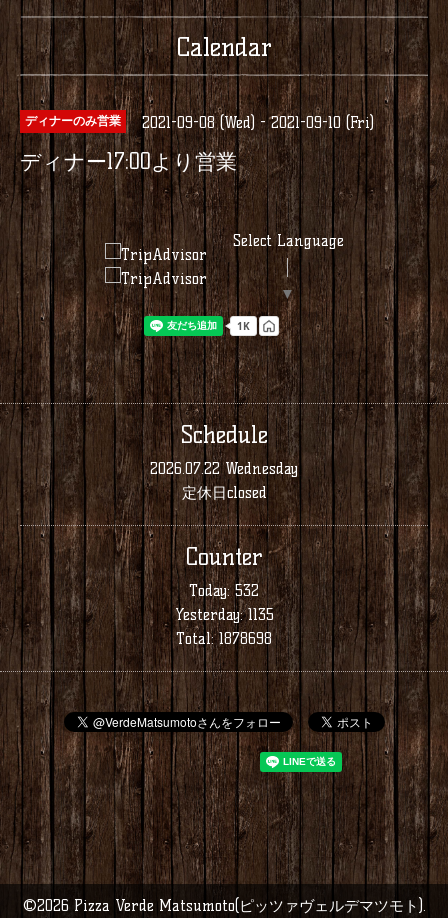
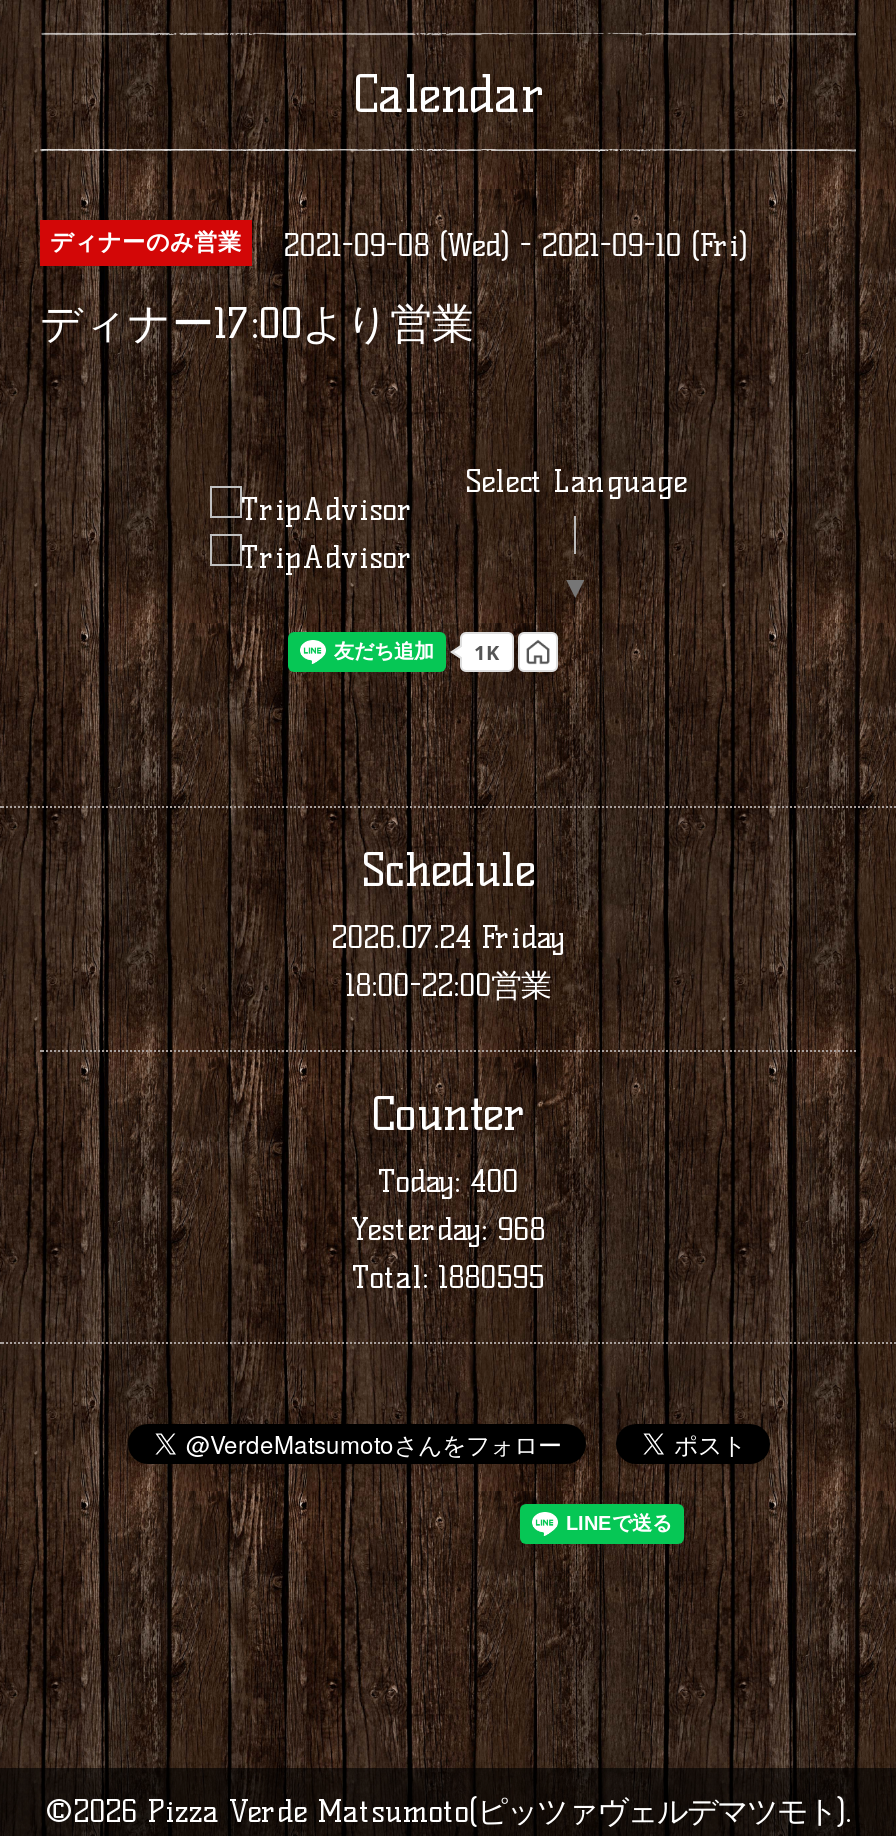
- 2026.07.22 Wednesday
- 定休日closed
+ 2026.07.24 Friday
+ 18:00-22:00営業

- Today: 532
+ Today: 400

- Yesterday: 1135
+ Yesterday: 968

- Total: 1878698
+ Total: 1880595
